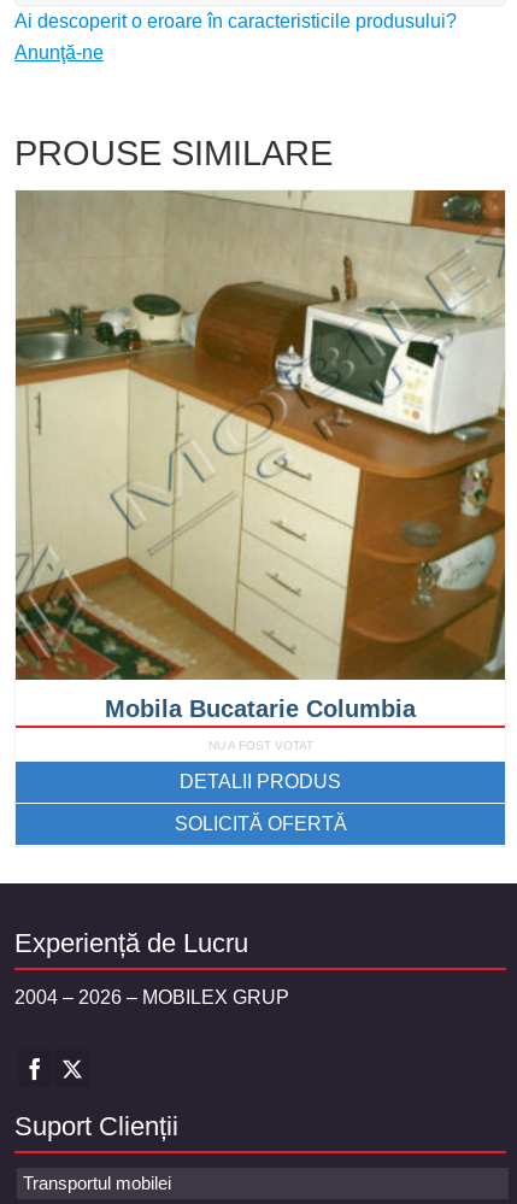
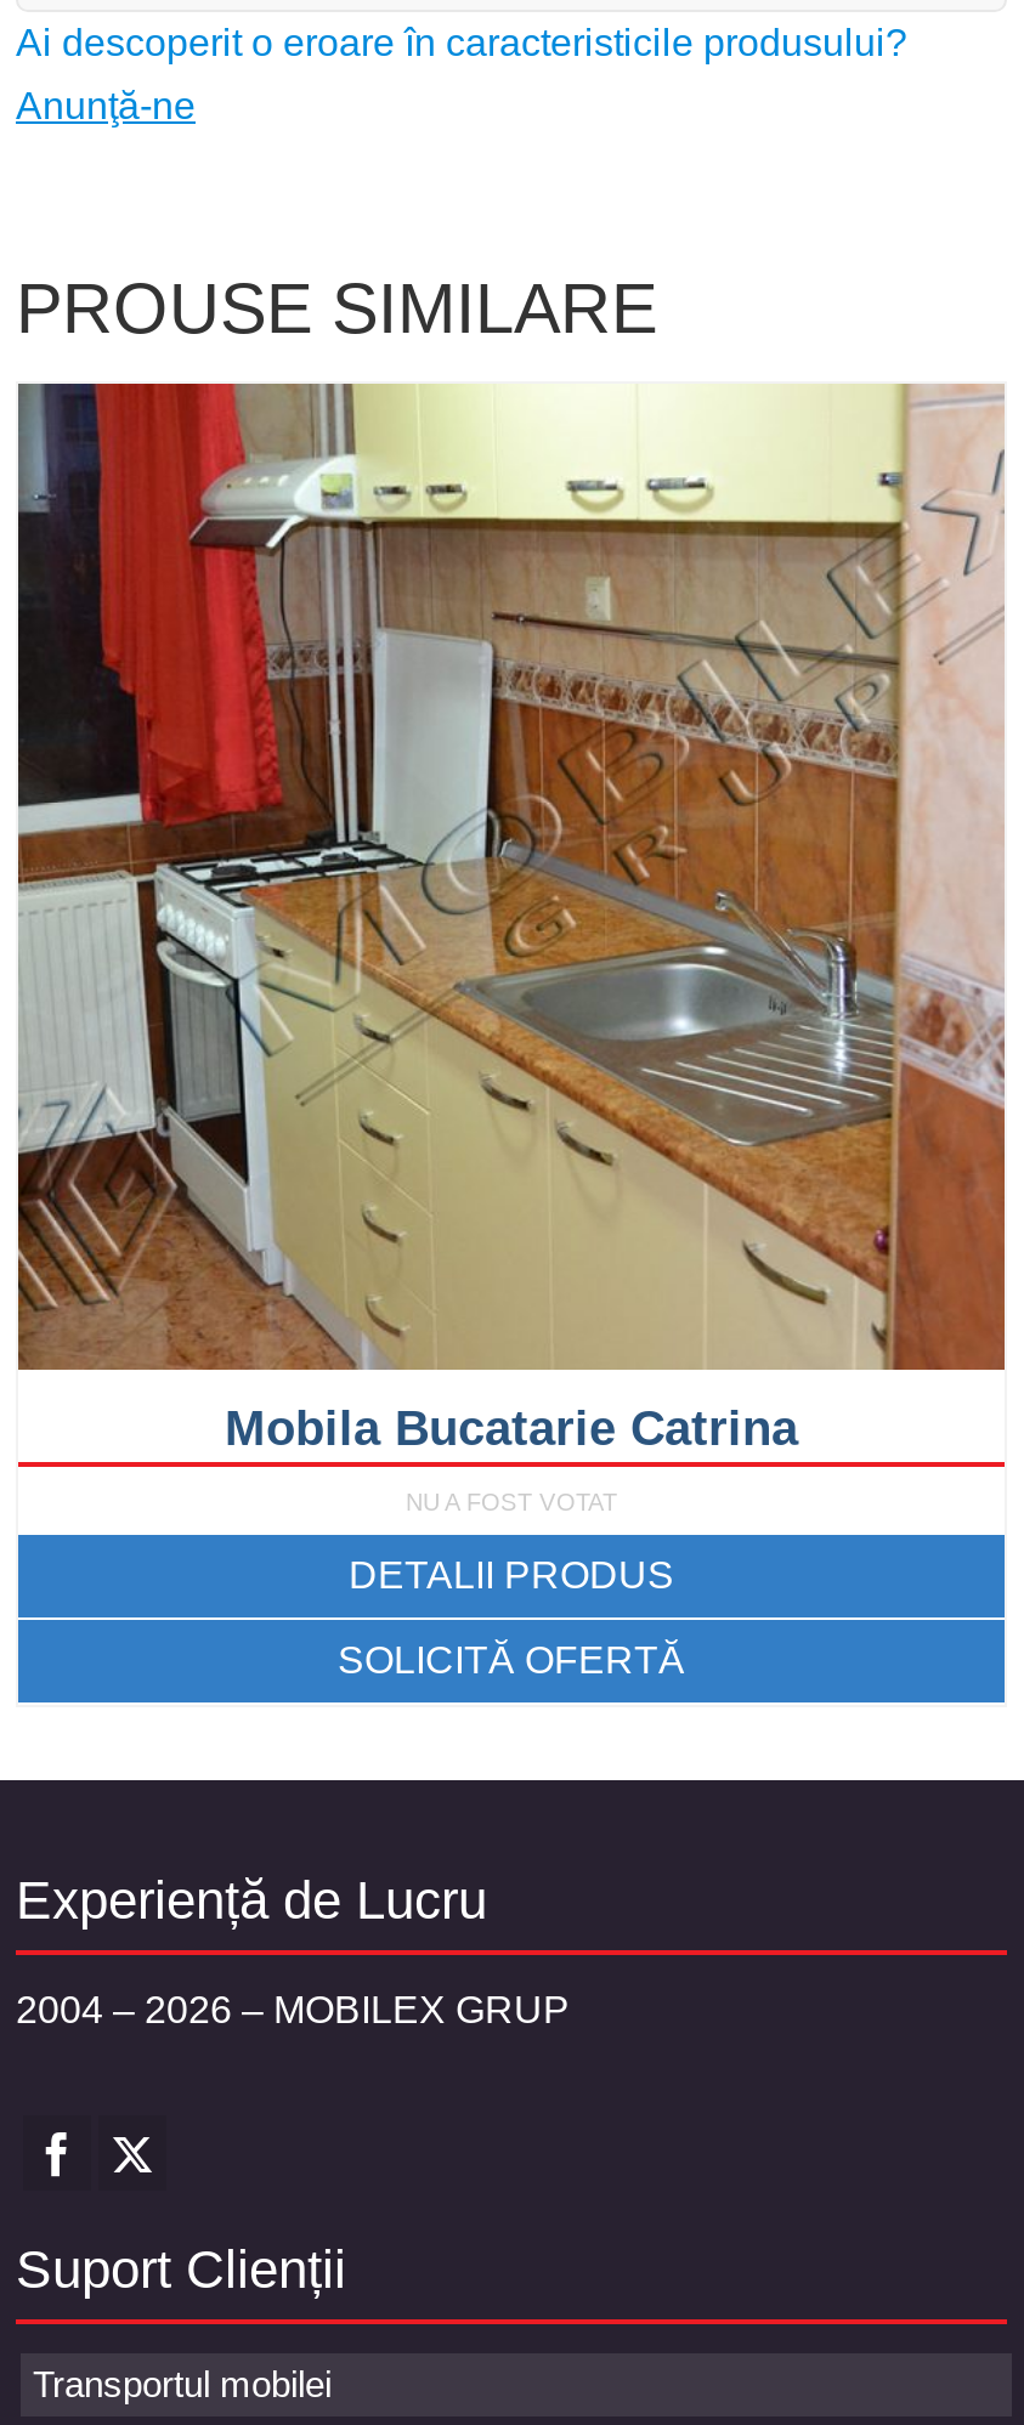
- [image]
- Mobila Bucatarie Columbia
+ [image]
+ Mobila Bucatarie Catrina
